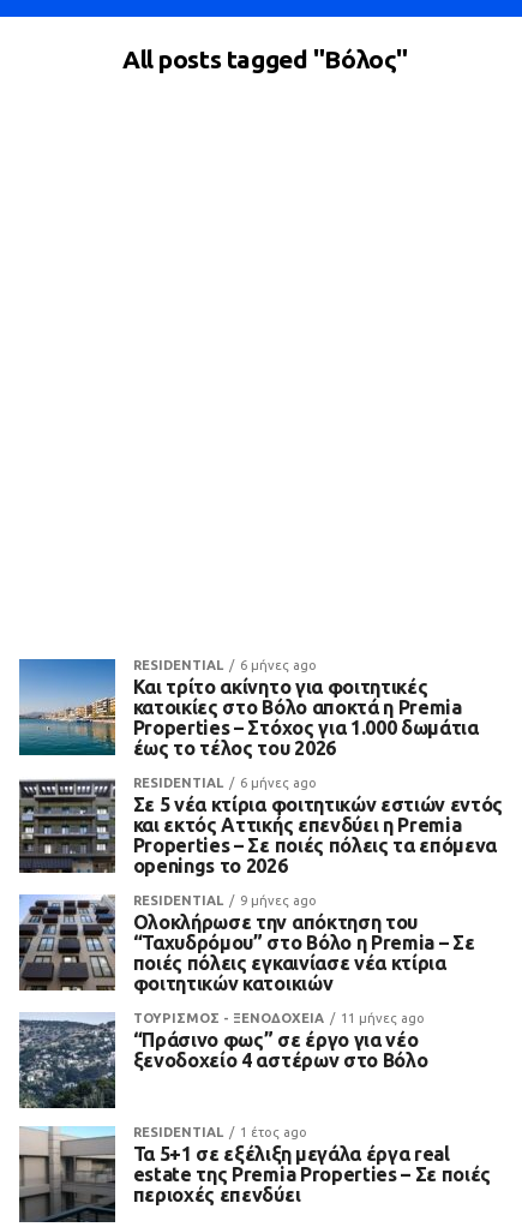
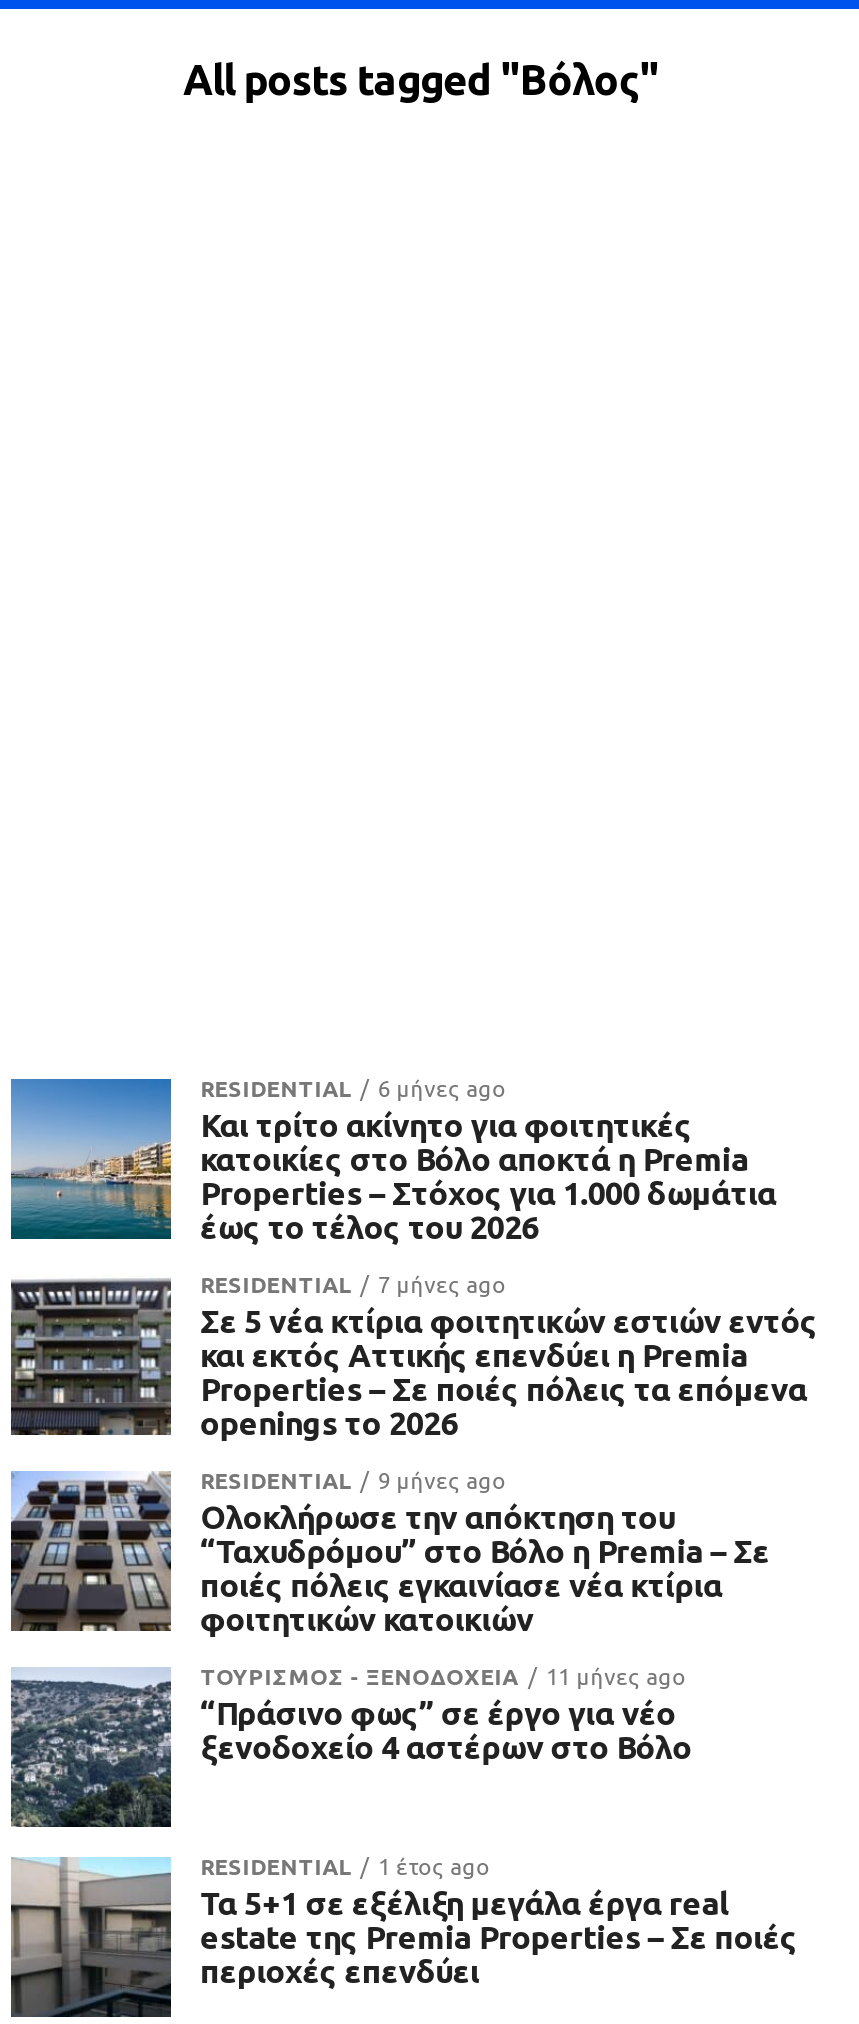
- RESIDENTIAL 6 μήνες ago
+ RESIDENTIAL 7 μήνες ago
